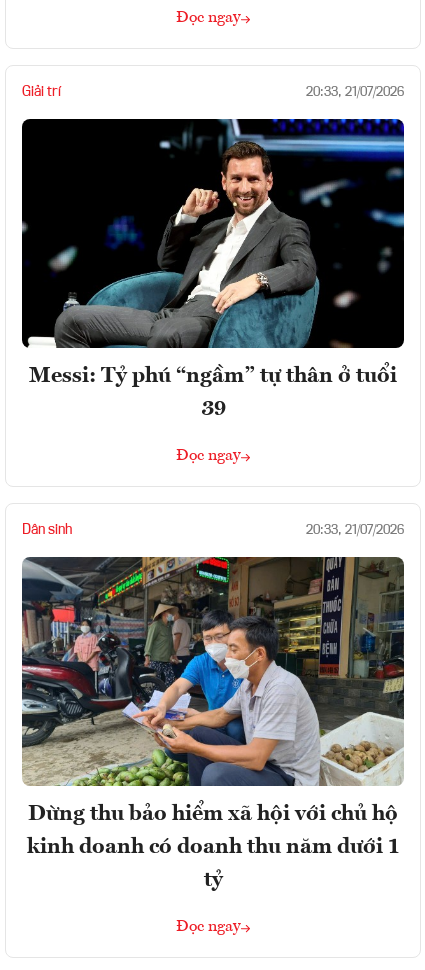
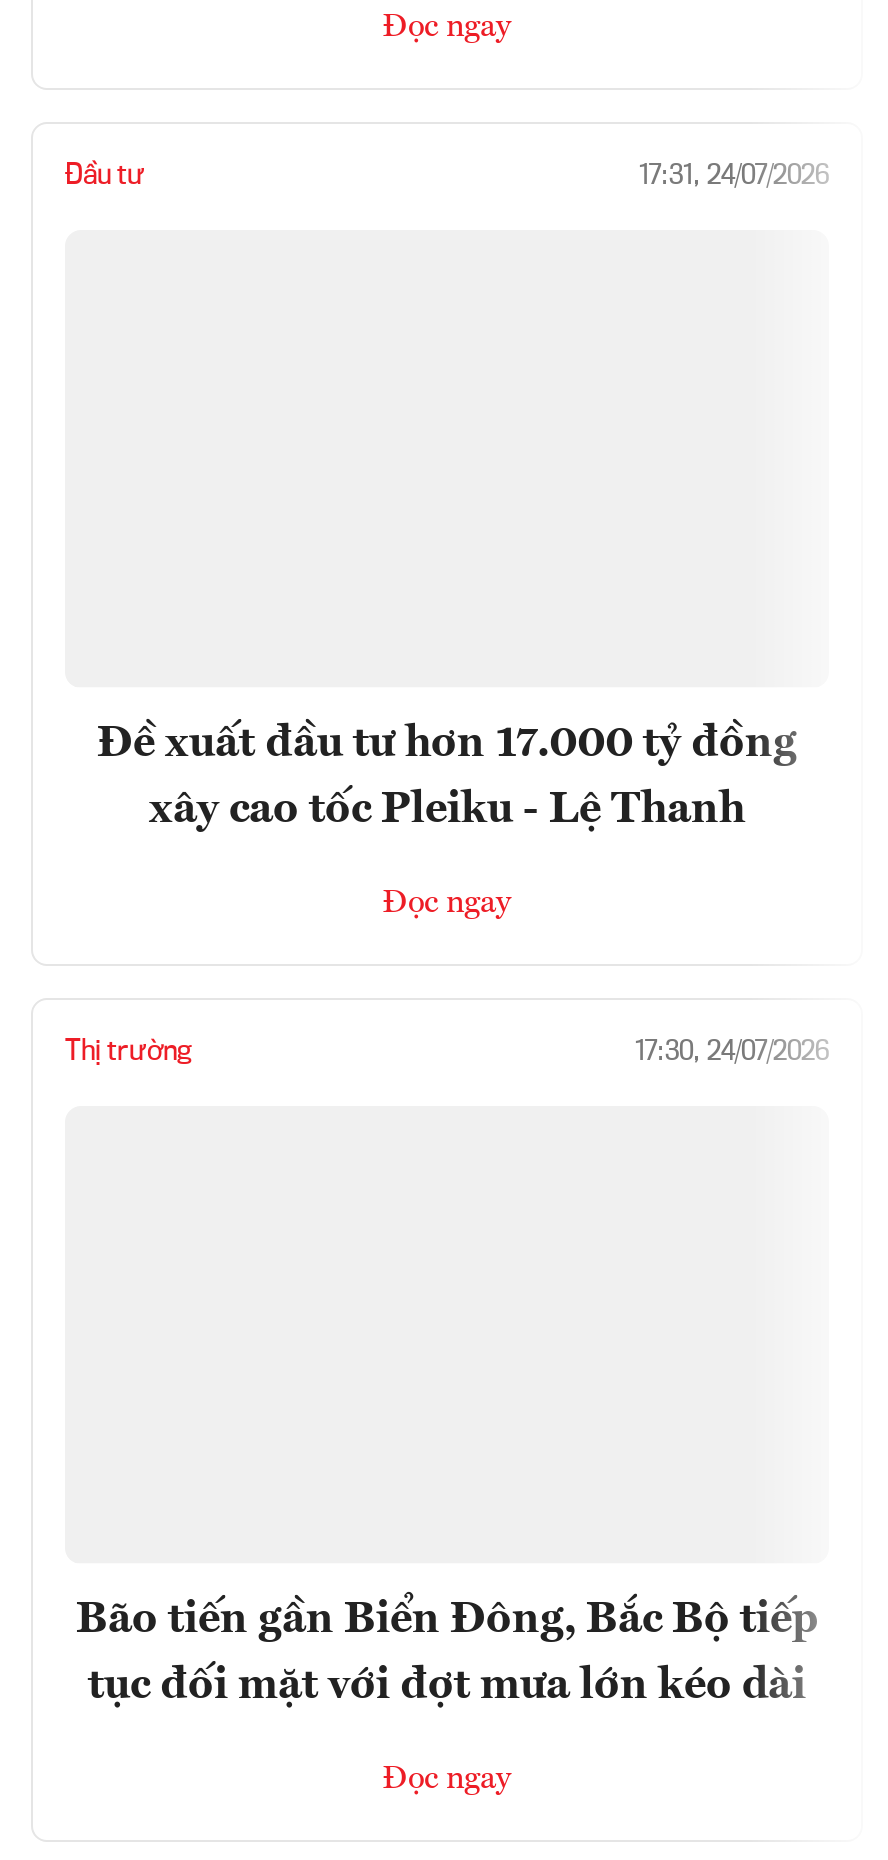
- Giải trí
- 20:33, 21/07/2026
+ Đầu tư
+ 17:31, 24/07/2026

- [image]

- Messi: Tỷ phú “ngầm” tự thân ở tuổi
+ Đề xuất đầu tư hơn 17.000 tỷ đồng

- 39
+ xây cao tốc Pleiku - Lệ Thanh

- Dân sinh
- 20:33, 21/07/2026
+ Thị trường
+ 17:30, 24/07/2026

- [image]

- Dừng thu bảo hiểm xã hội với chủ hộ
- kinh doanh có doanh thu năm dưới 1
- tỷ
+ Bão tiến gần Biển Đông, Bắc Bộ tiếp
+ tục đối mặt với đợt mưa lớn kéo dài
